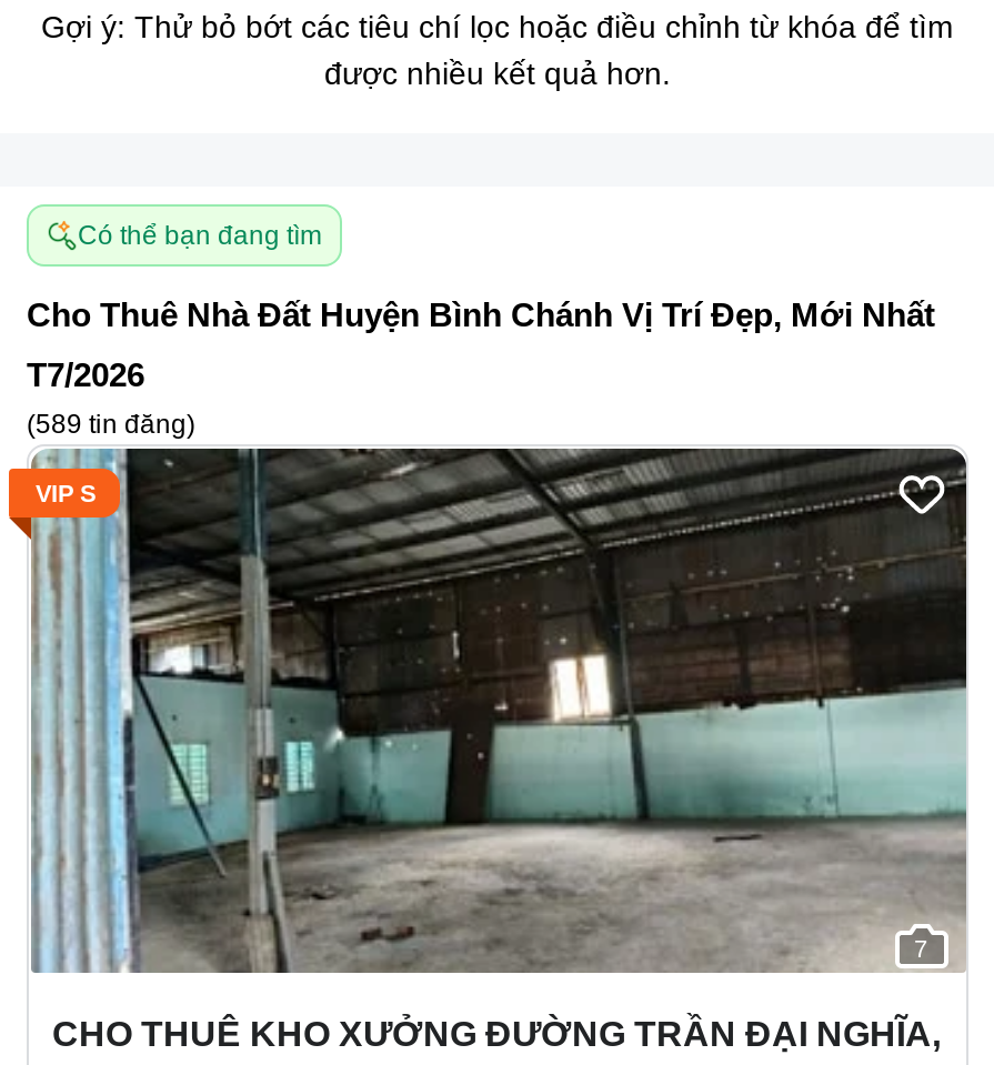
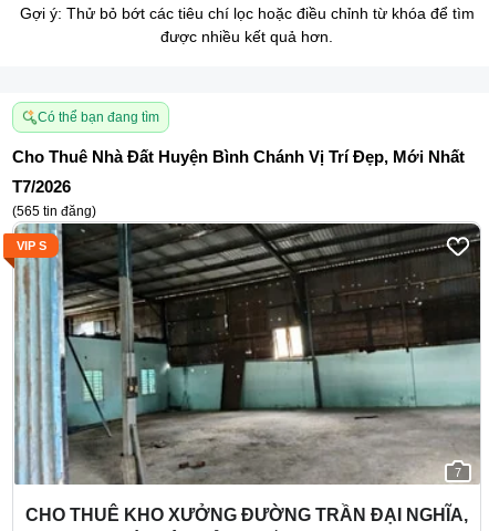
- (589 tin đăng)
+ (565 tin đăng)
